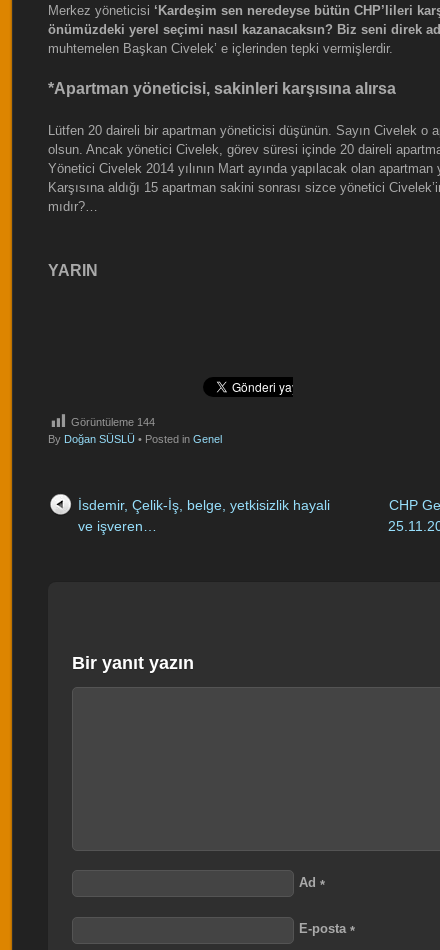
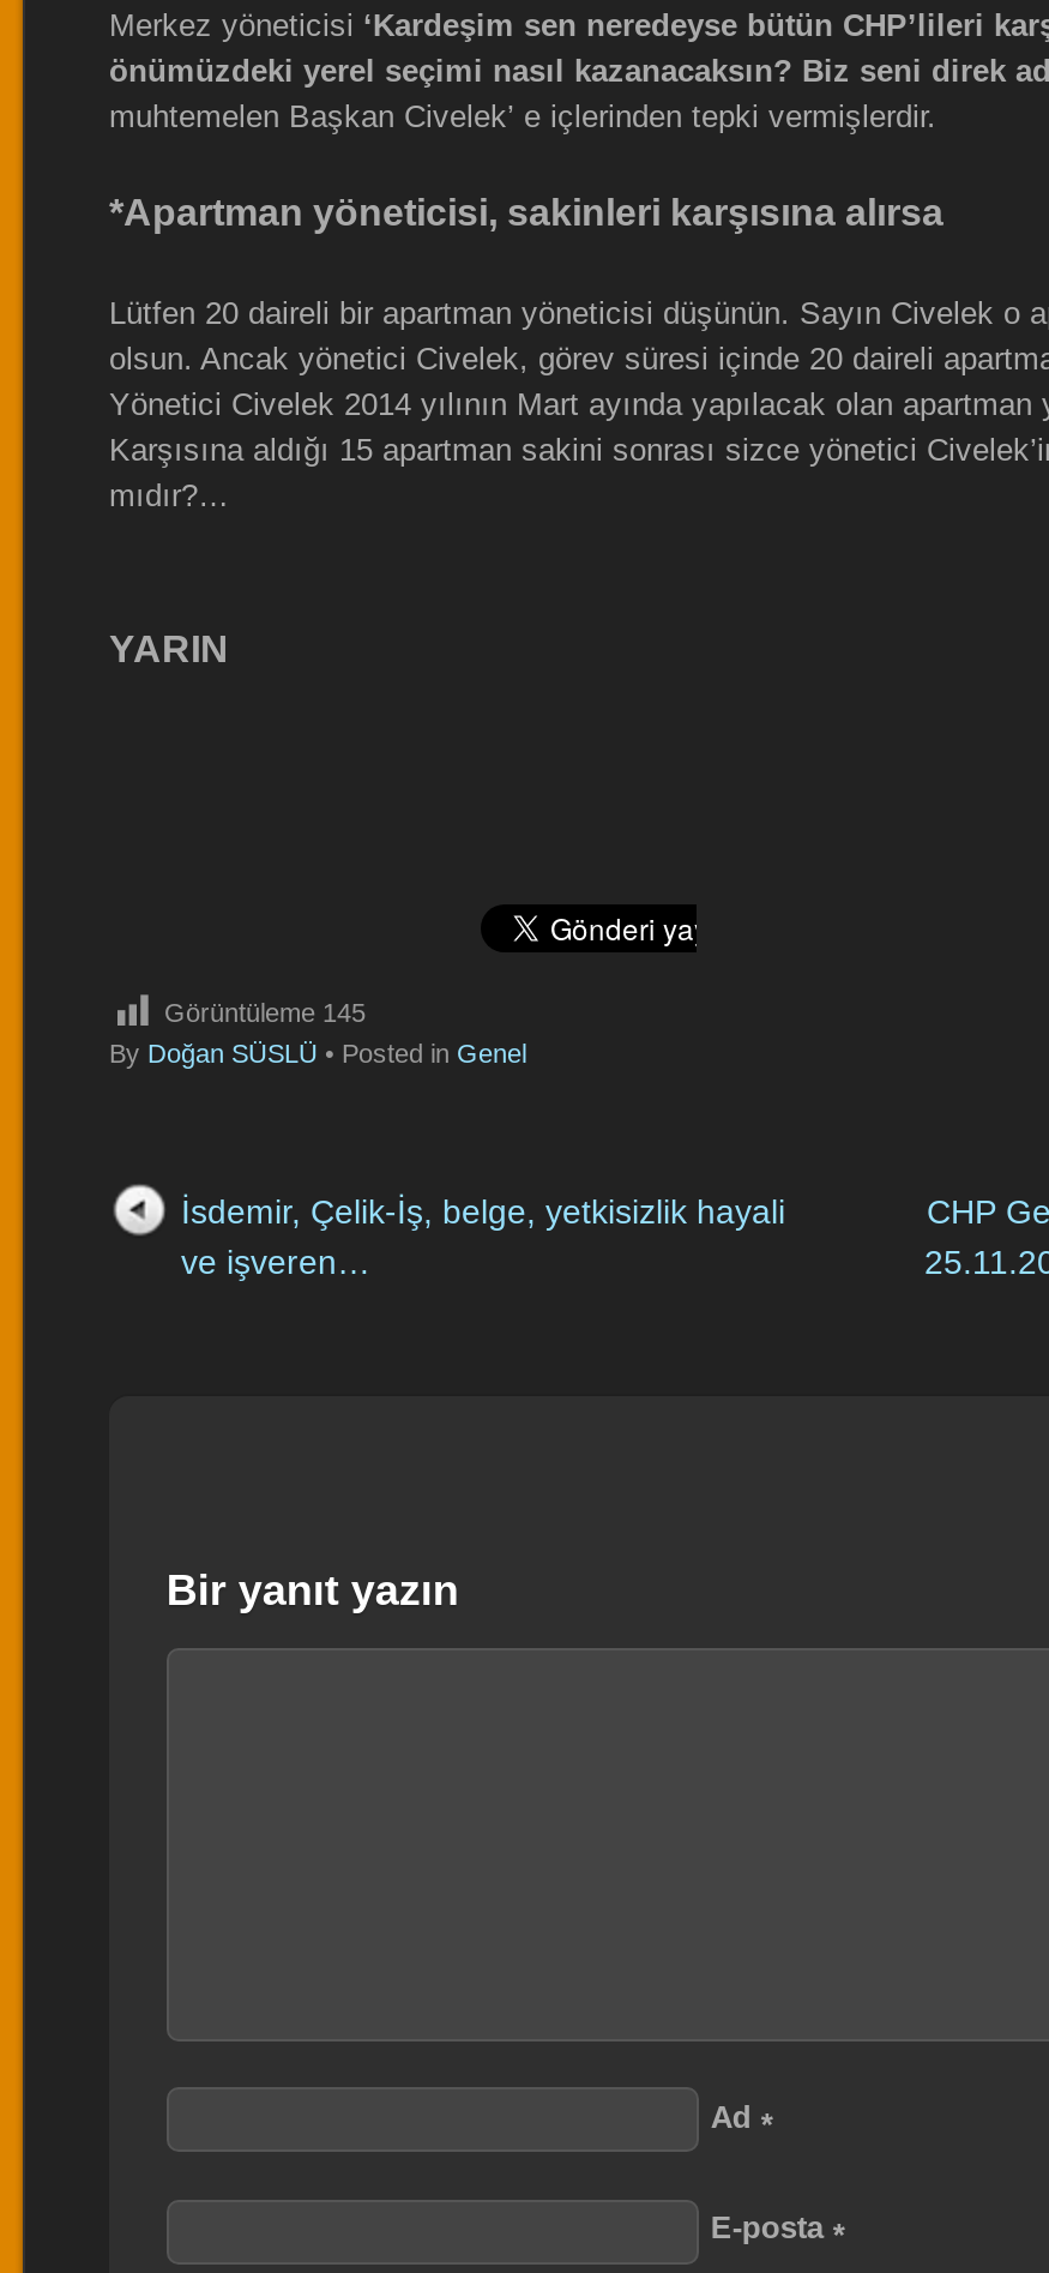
- Görüntüleme 144
+ Görüntüleme 145
